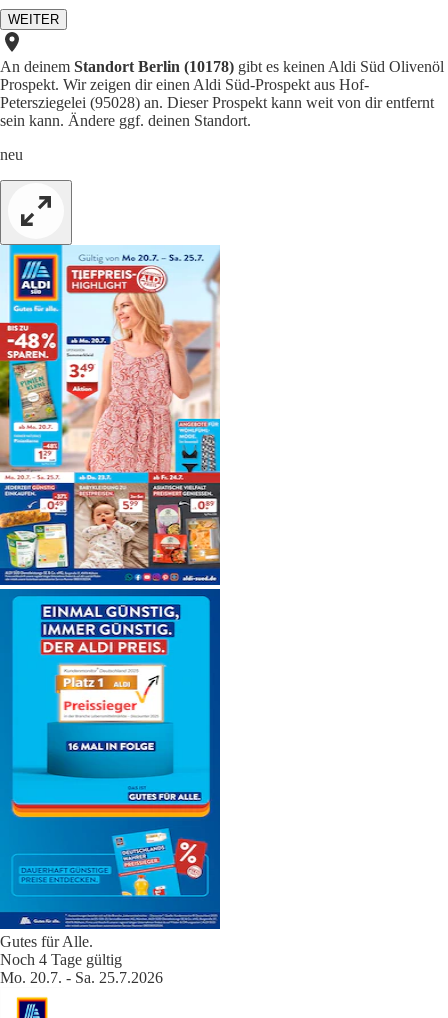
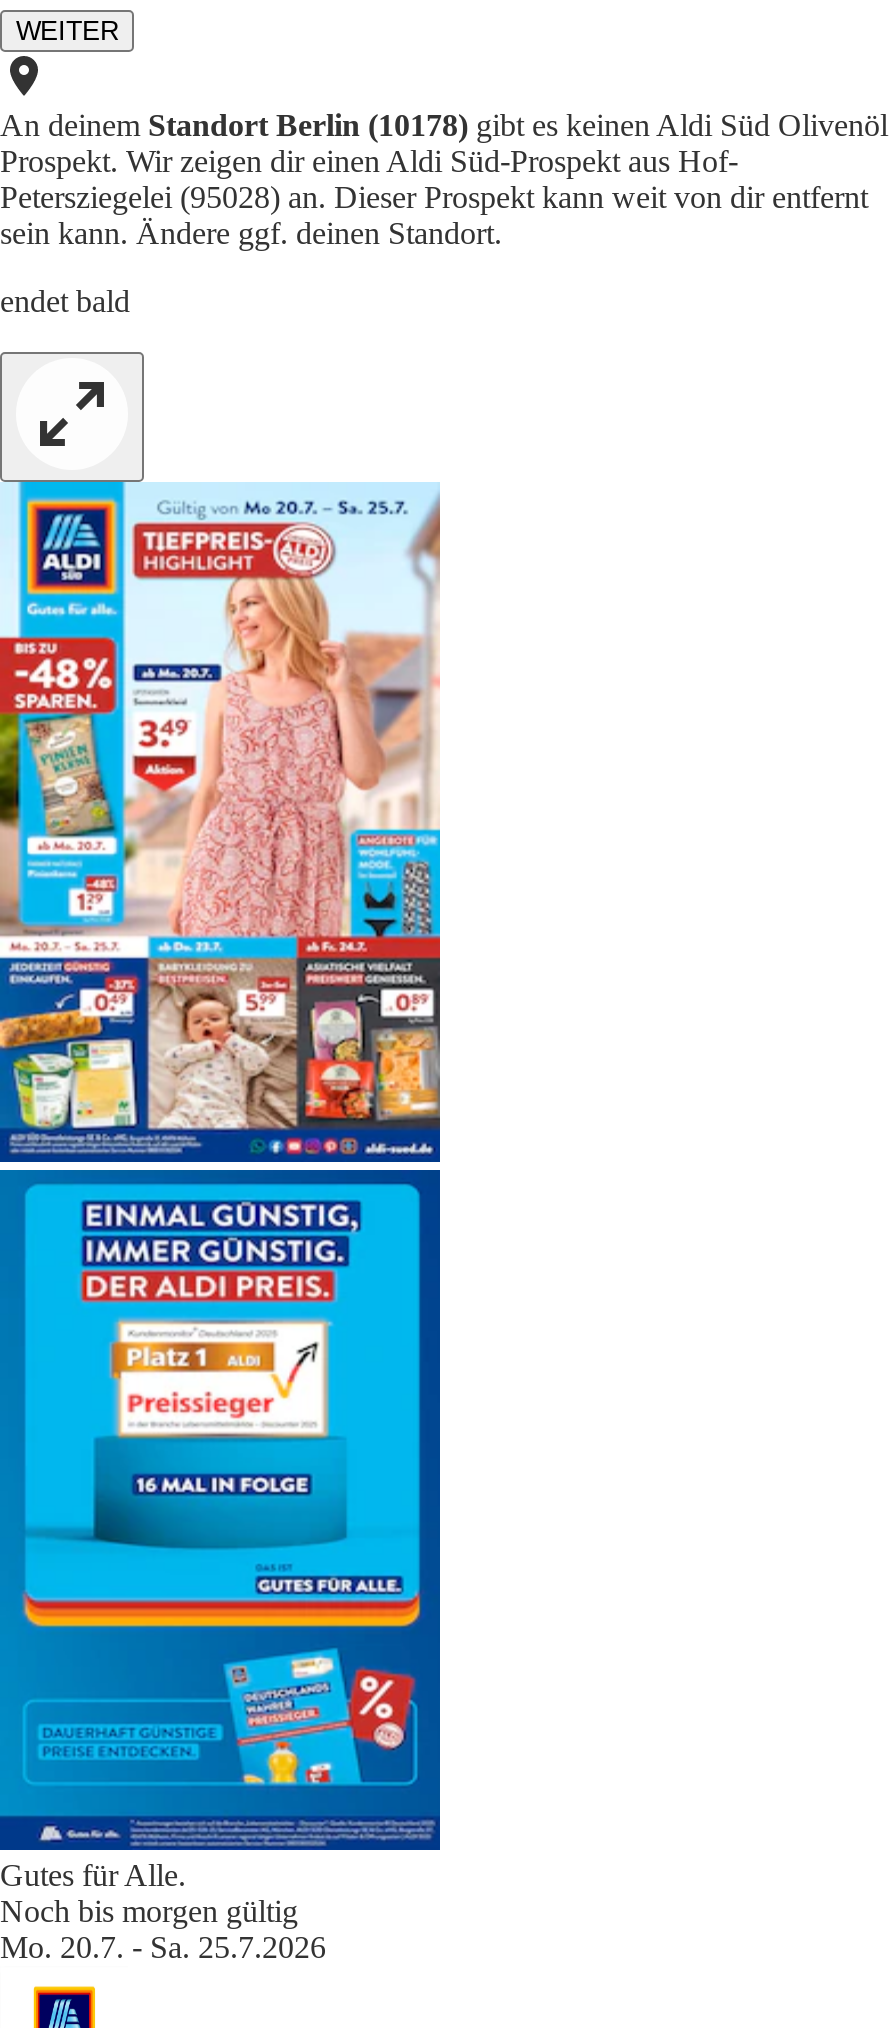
- neu
+ endet bald

- Noch 4 Tage gültig
+ Noch bis morgen gültig
